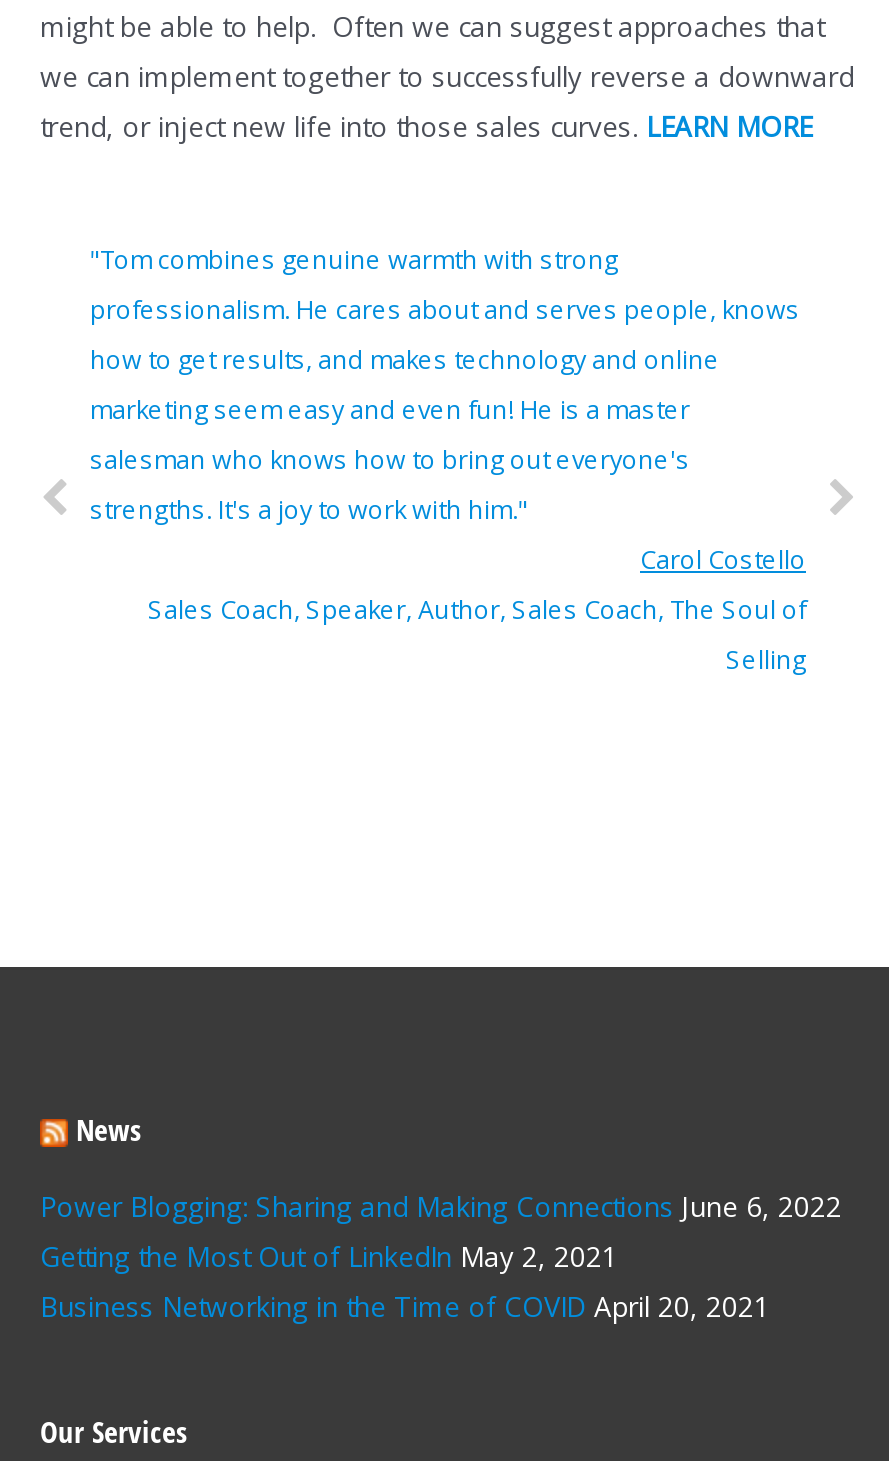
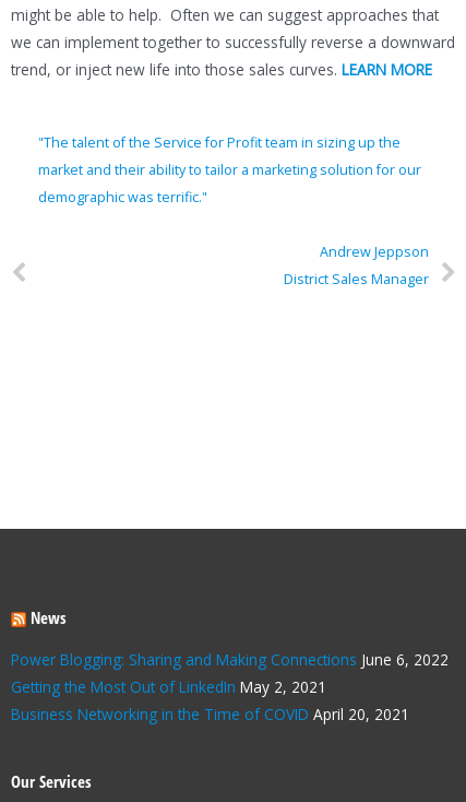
- "Tom combines genuine warmth with strong
- professionalism. He cares about and serves people, knows
- how to get results, and makes technology and online
- marketing seem easy and even fun! He is a master
- salesman who knows how to bring out everyone's
- strengths. It's a joy to work with him."
- Carol Costello
- Sales Coach, Speaker, Author, Sales Coach, The Soul of
- Selling
+ "The talent of the Service for Profit team in sizing up the
+ market and their ability to tailor a marketing solution for our
+ demographic was terrific."
+ Andrew Jeppson
+ District Sales Manager
